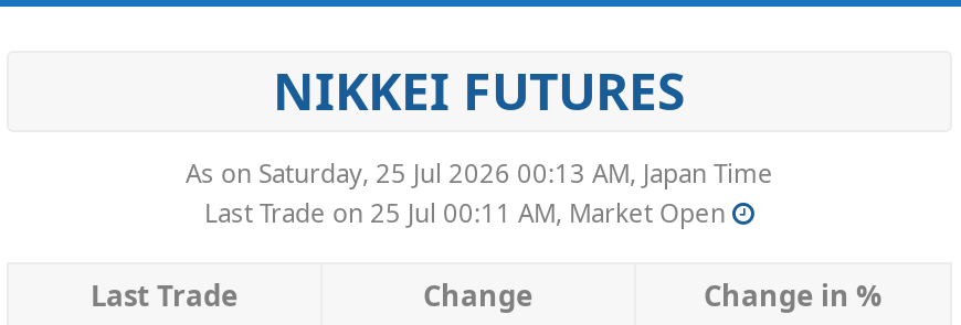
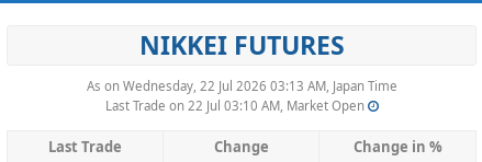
- As on Saturday, 25 Jul 2026 00:13 AM, Japan Time
+ As on Wednesday, 22 Jul 2026 03:13 AM, Japan Time

- Last Trade on 25 Jul 00:11 AM, Market Open
+ Last Trade on 22 Jul 03:10 AM, Market Open
